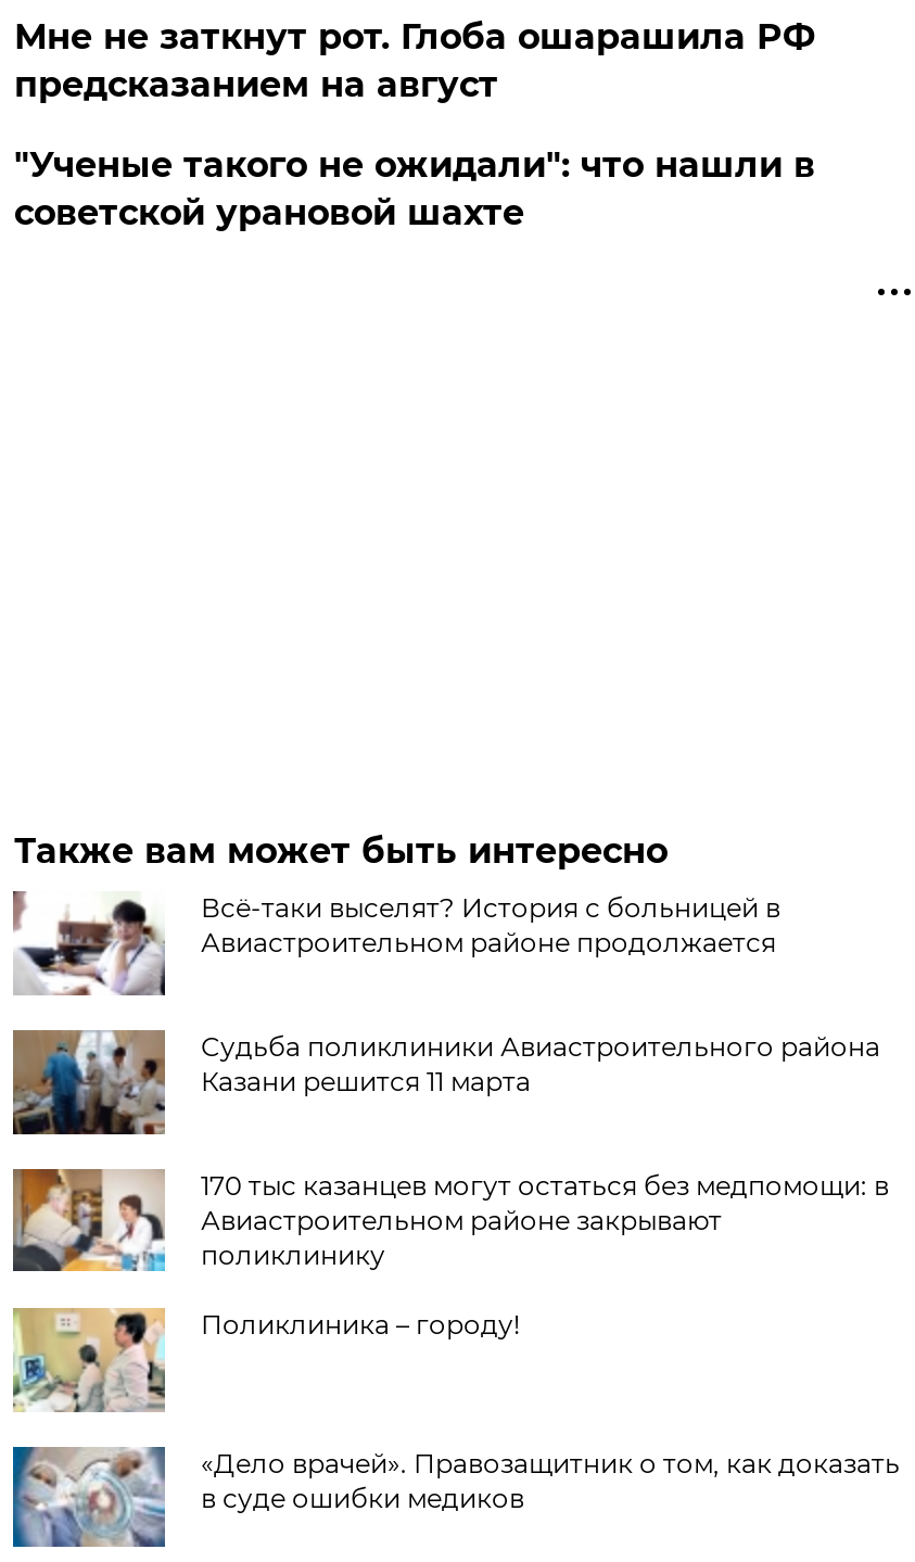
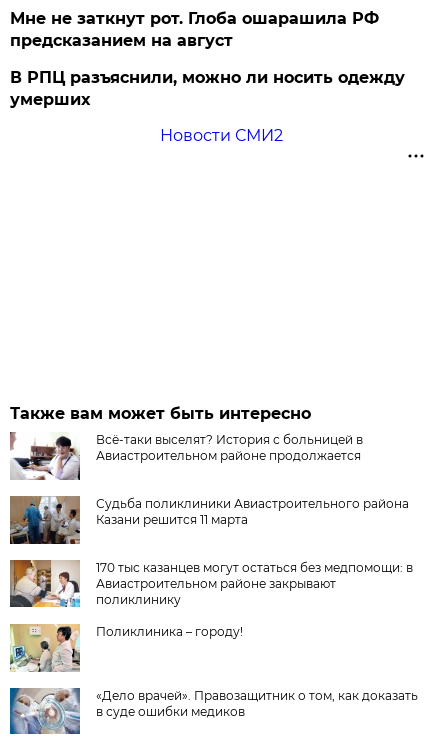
- "Ученые такого не ожидали": что нашли в
- советской урановой шахте
+ В РПЦ разъяснили, можно ли носить одежду
+ умерших
+ Новости СМИ2
